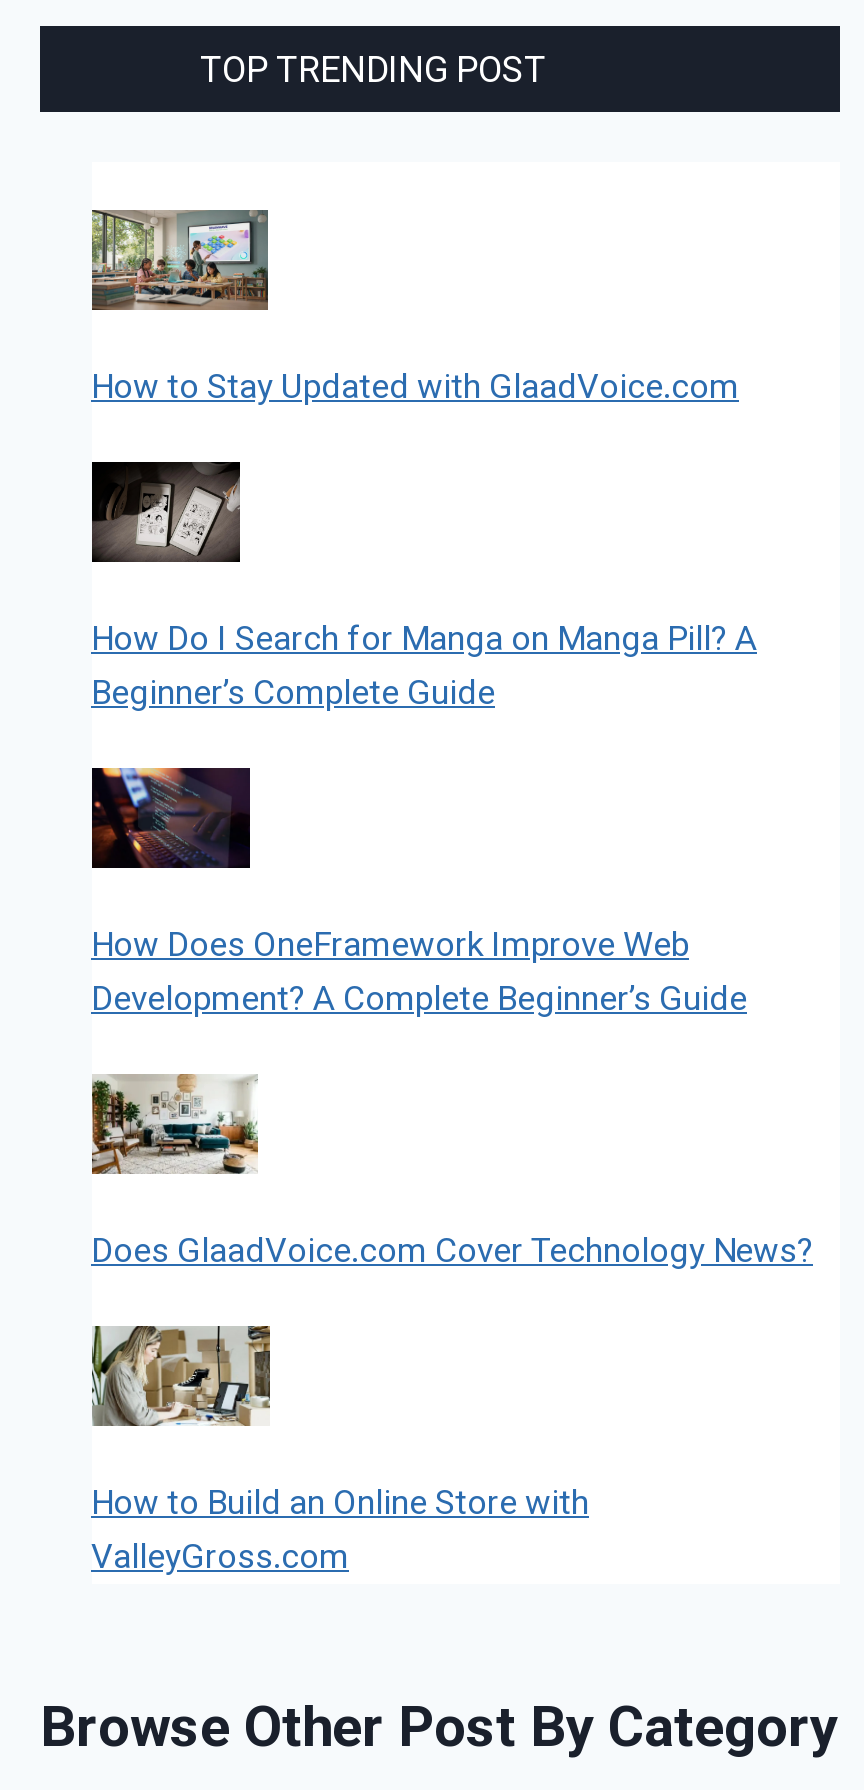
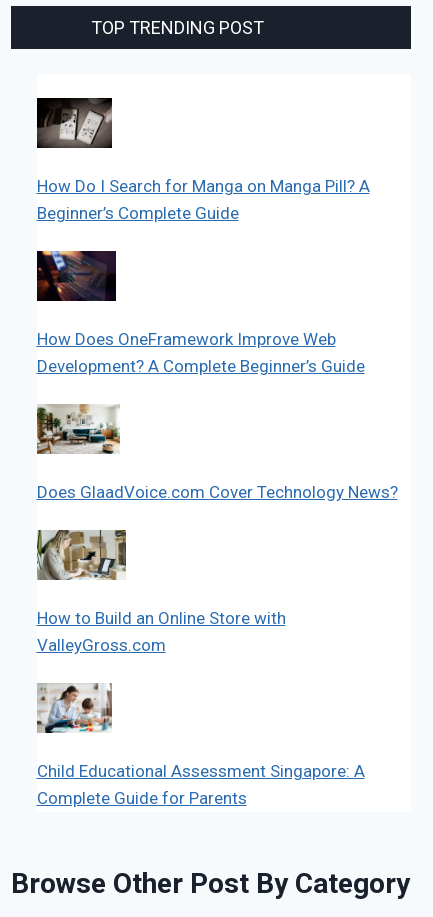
- [image]
- How to Stay Updated with GlaadVoice.com

moved up: [image] | How Do I Search for Manga on Manga Pill? A | Beginner’s Complete Guide | How Does OneFramework Improve Web | Development? A Complete Beginner’s Guide | Does GlaadVoice.com Cover Technology News? | How to Build an Online Store with | ValleyGross.com

+ [image]
+ Child Educational Assessment Singapore: A
+ Complete Guide for Parents
